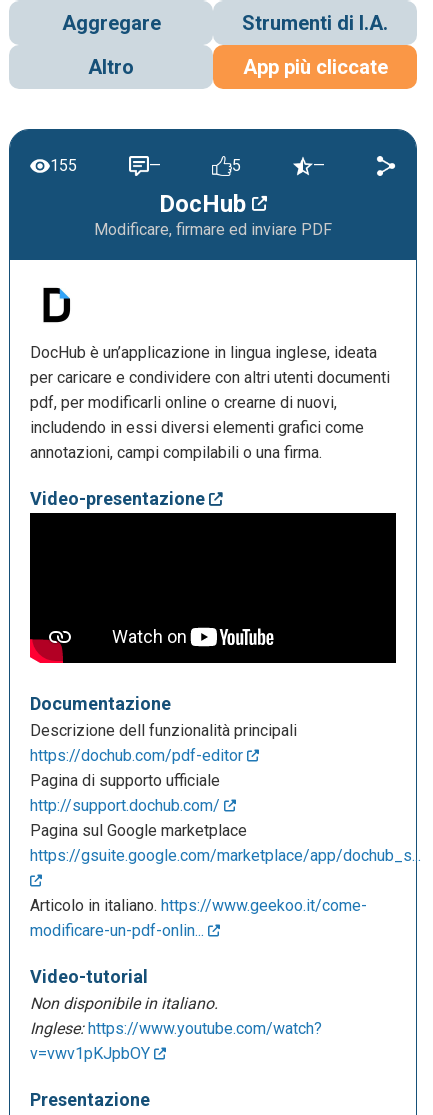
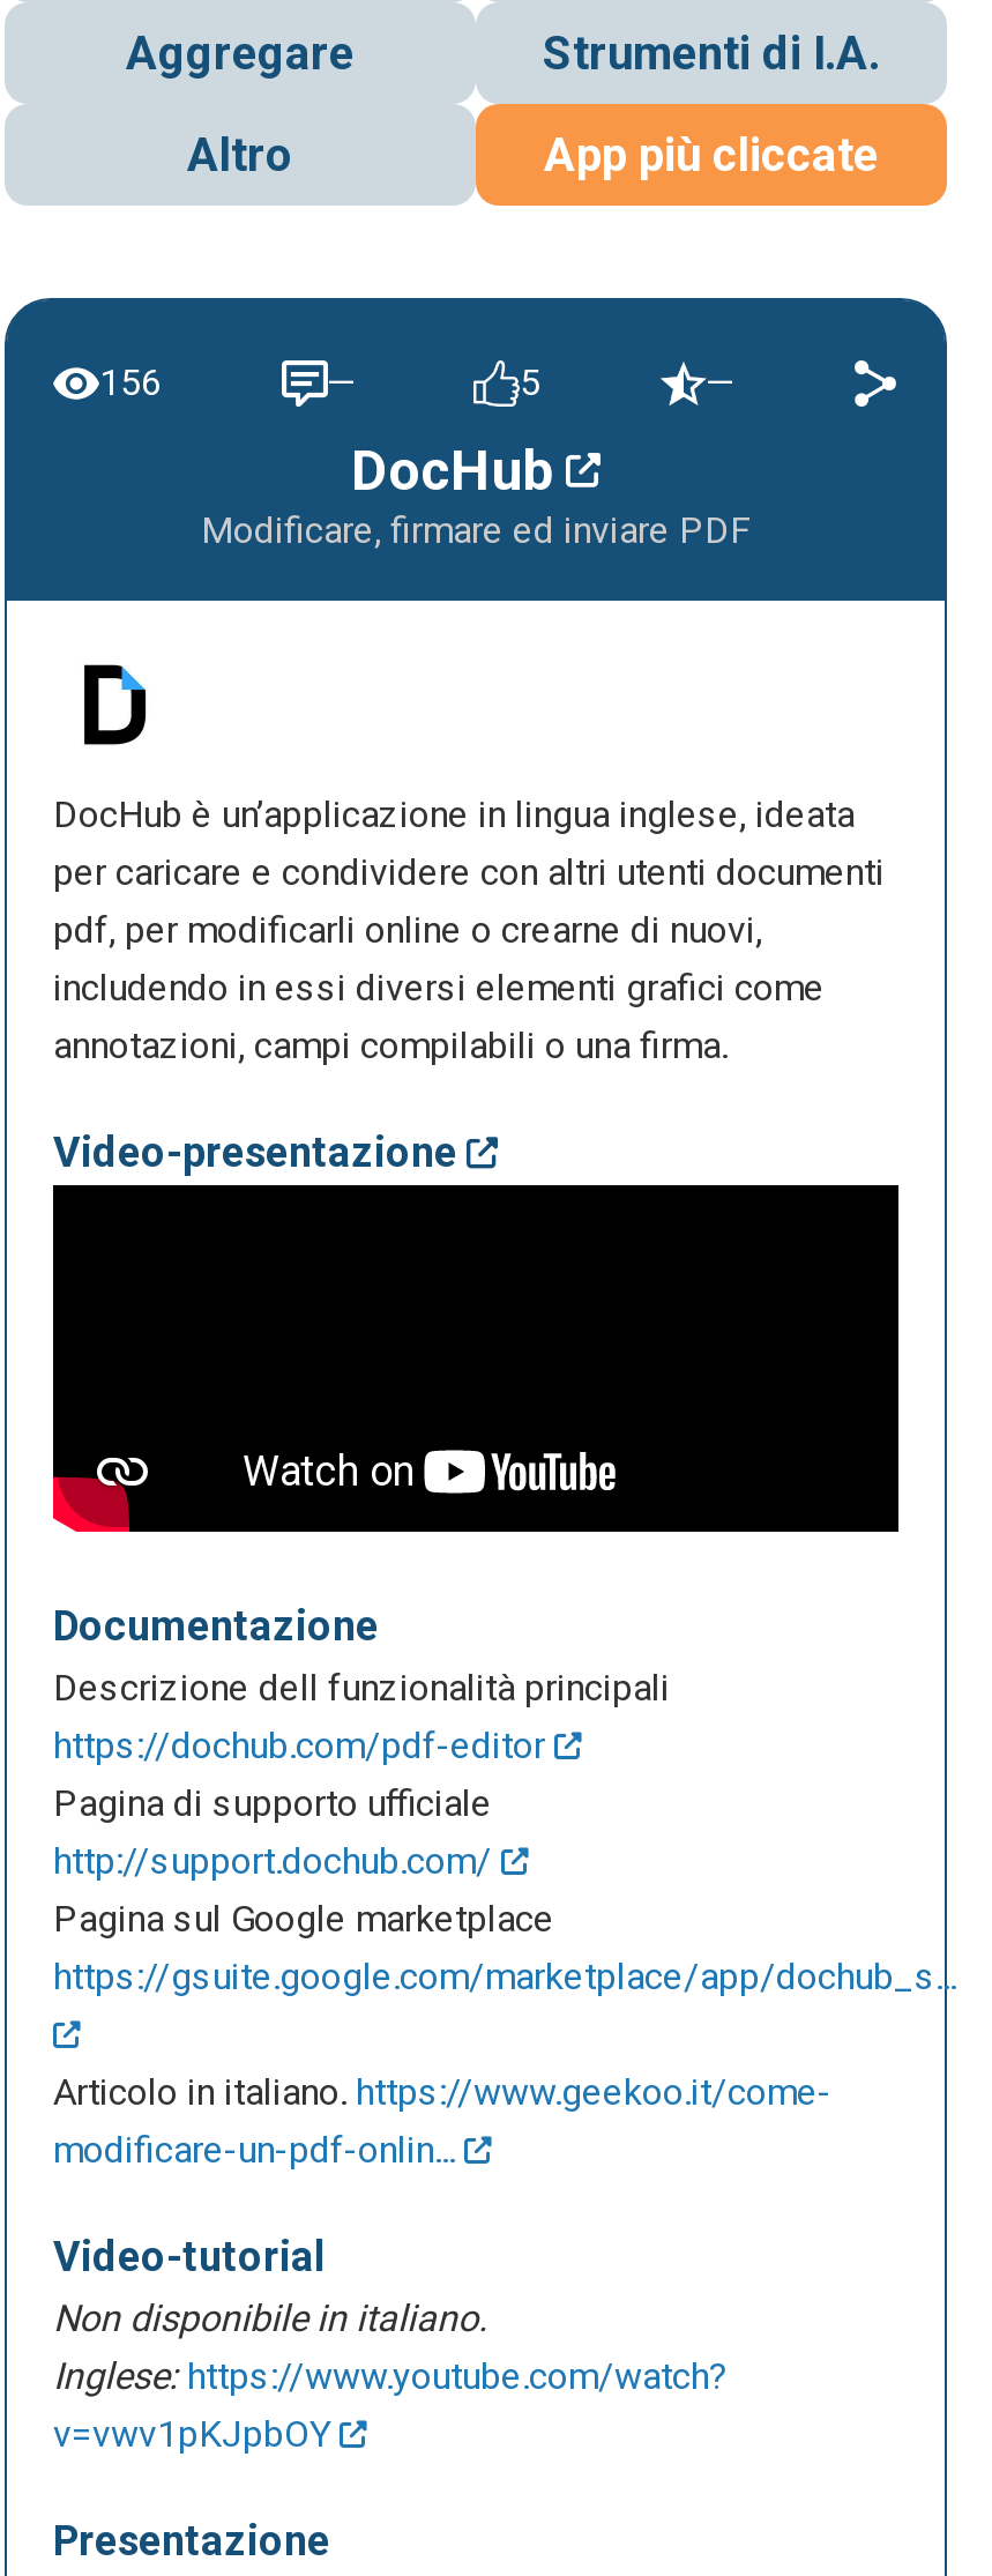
- 155
+ 156
